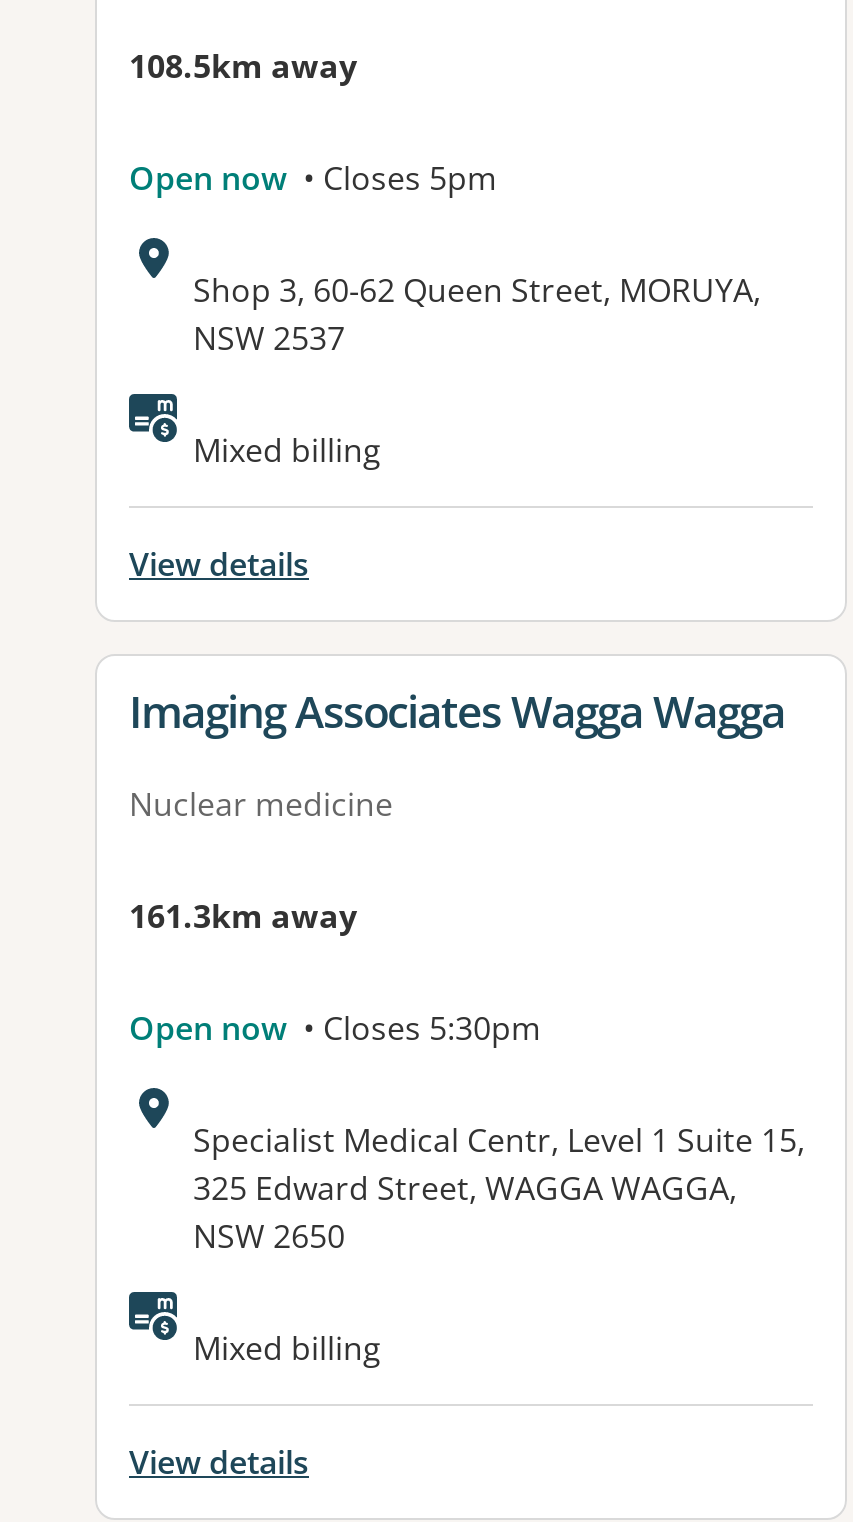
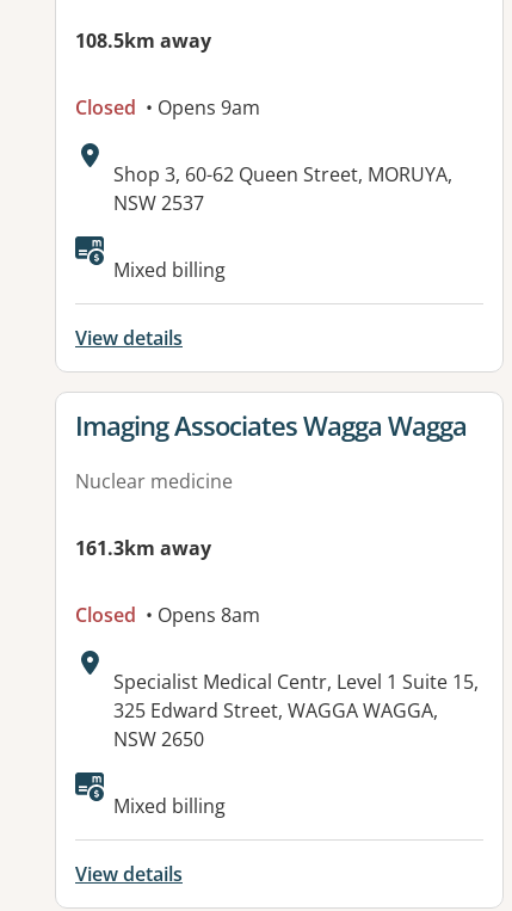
- Open now • Closes 5pm
+ Closed • Opens 9am

- Open now • Closes 5:30pm
+ Closed • Opens 8am
